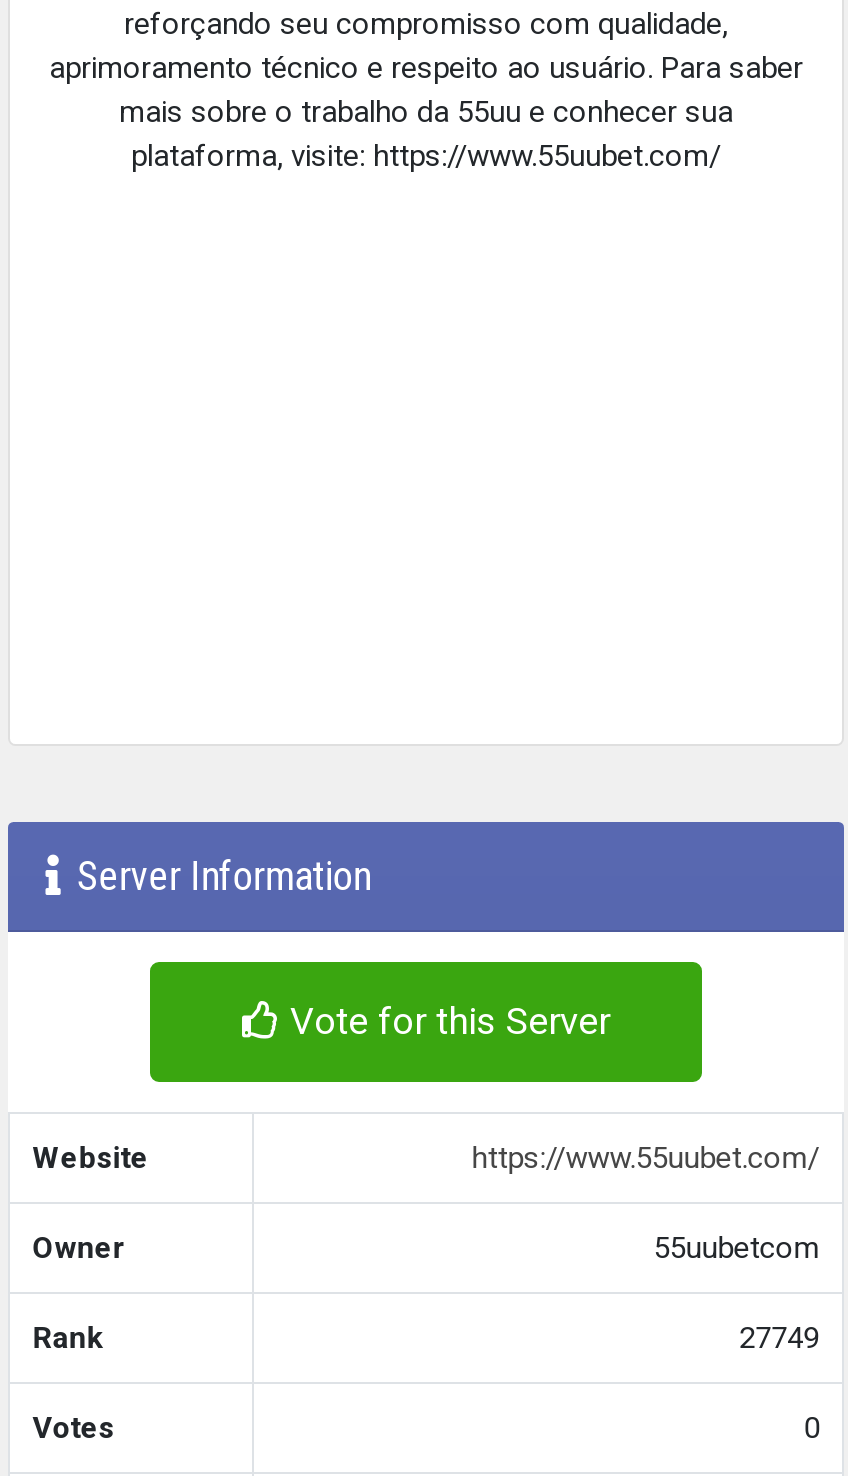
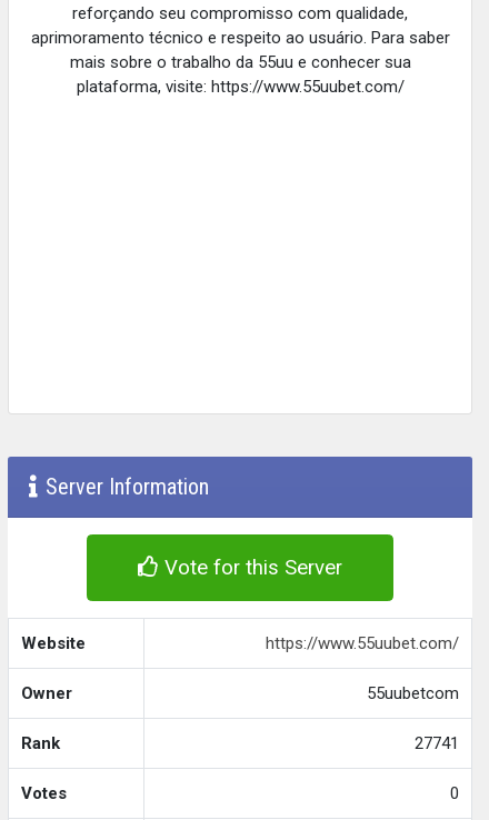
- 27749
+ 27741
